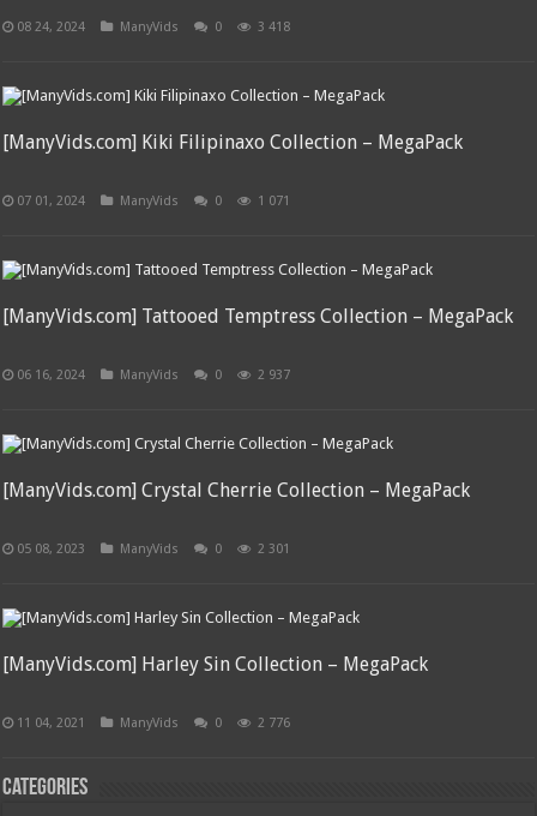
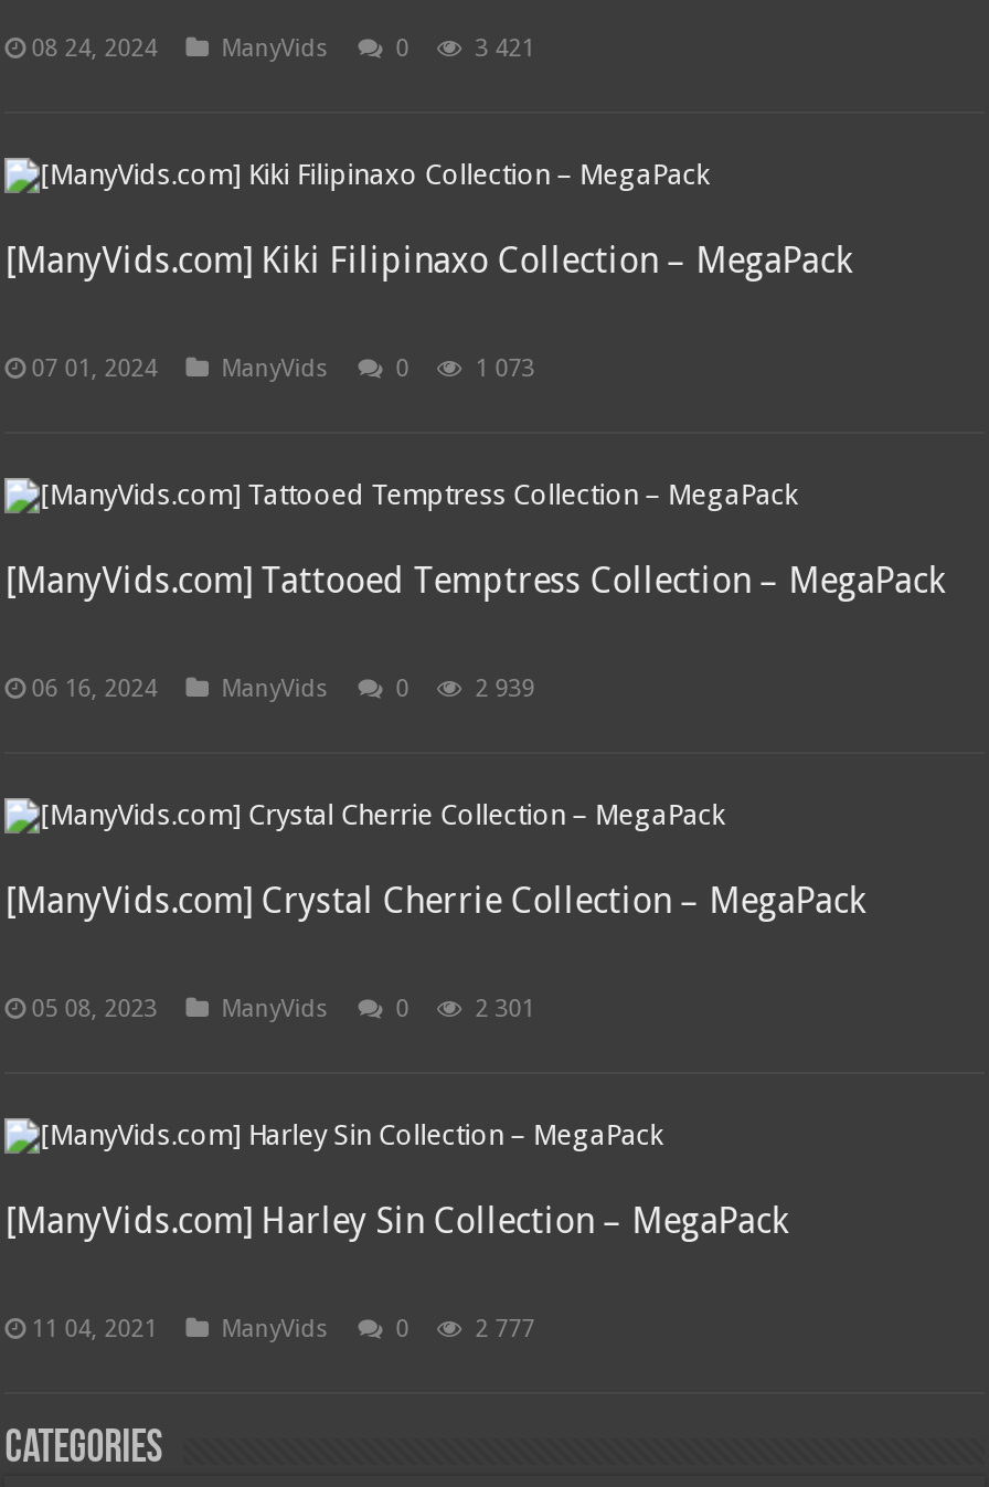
- 3 418
+ 3 421

- 1 071
+ 1 073

- 2 937
+ 2 939

- 2 776
+ 2 777
